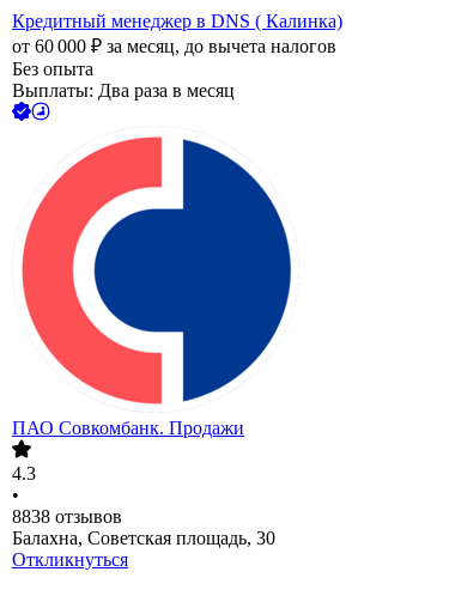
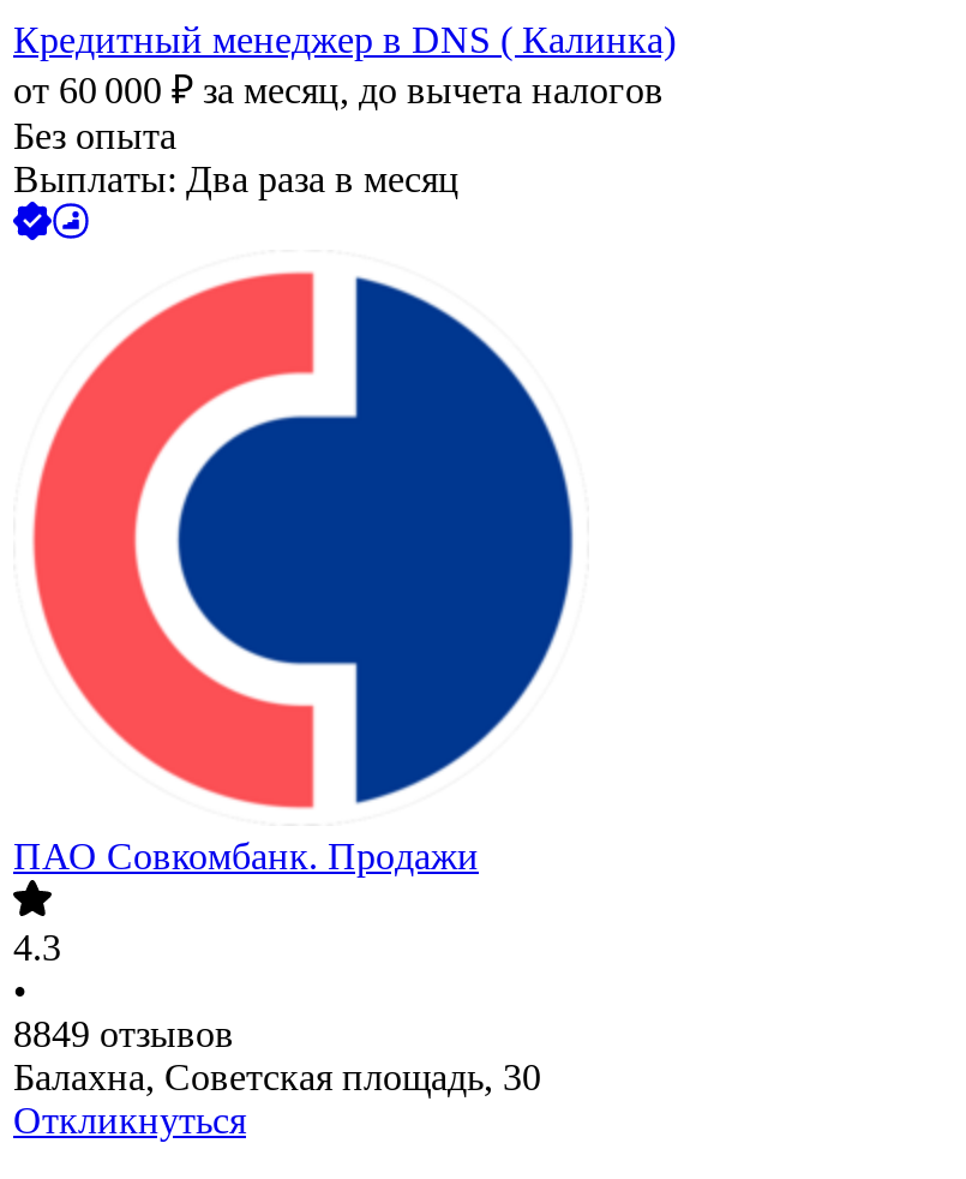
- 8838 отзывов
+ 8849 отзывов
